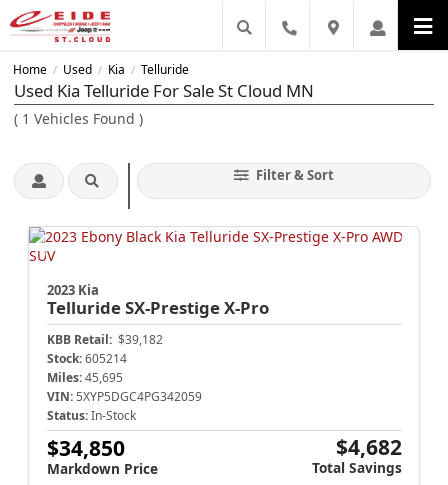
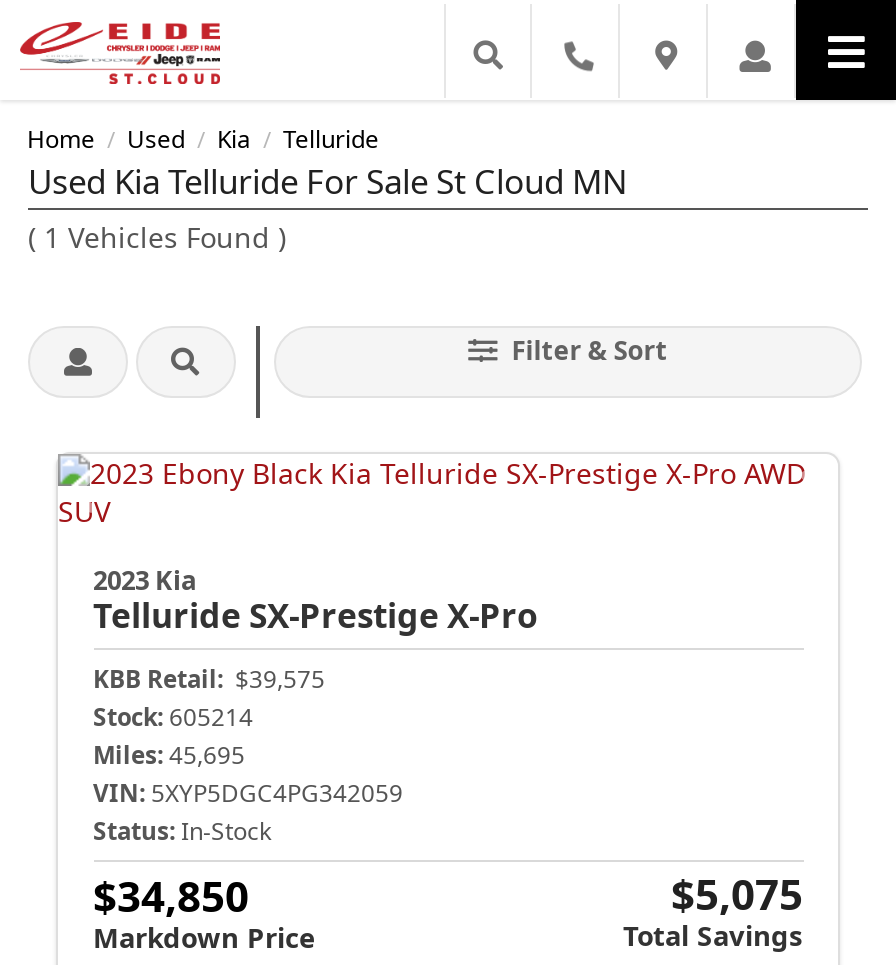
- KBB Retail: $39,182
+ KBB Retail: $39,575

- $4,682
+ $5,075
